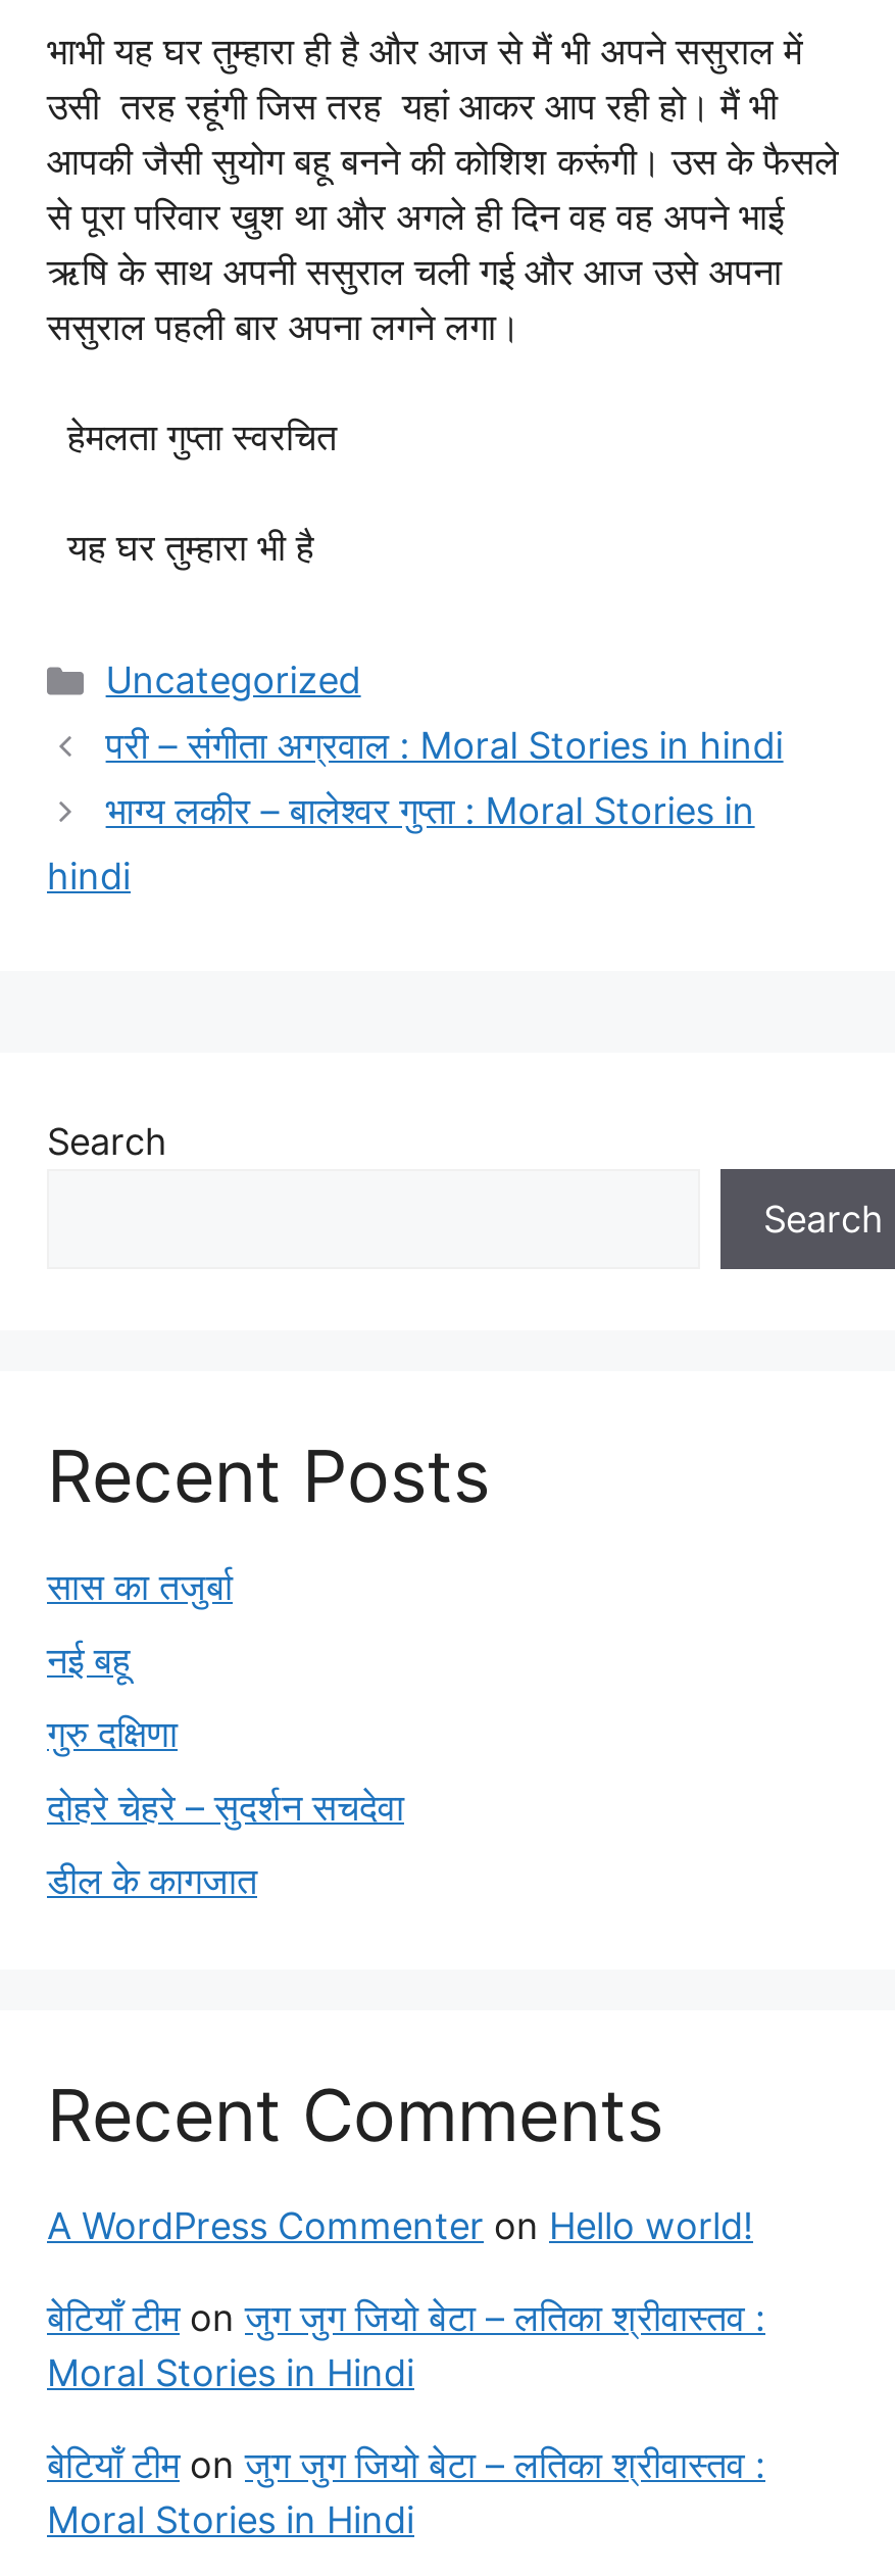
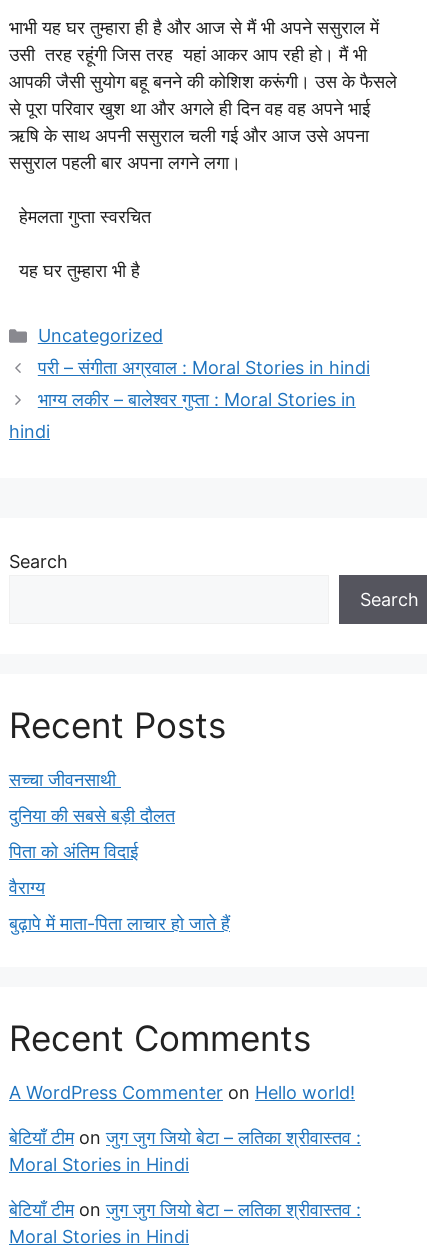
- सास का तजुर्बा
+ सच्चा जीवनसाथी

- नई बहू
+ दुनिया की सबसे बड़ी दौलत

- गुरु दक्षिणा
+ पिता को अंतिम विदाई

- दोहरे चेहरे – सुदर्शन सचदेवा
+ वैराग्य

- डील के कागजात
+ बुढ़ापे में माता-पिता लाचार हो जाते हैं
